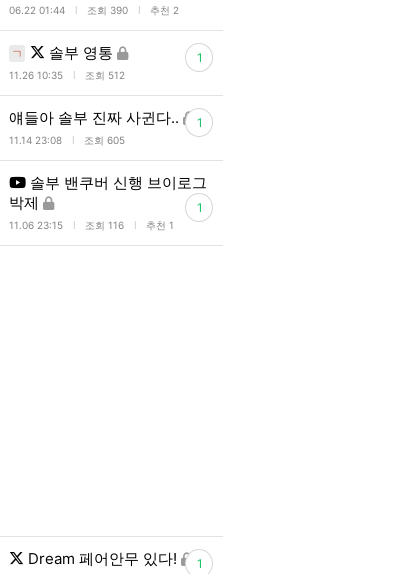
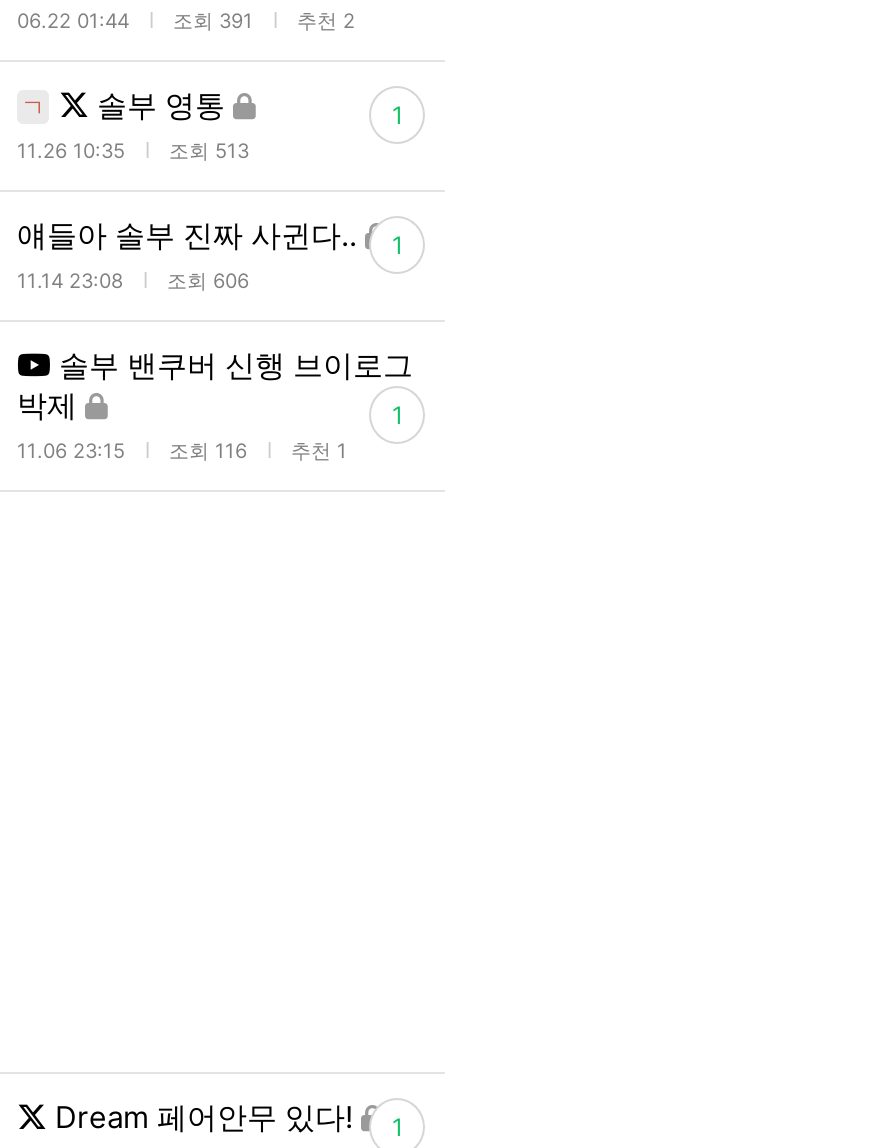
- 06.22 01:44 조회 390 추천 2
+ 06.22 01:44 조회 391 추천 2

- 11.26 10:35 조회 512
+ 11.26 10:35 조회 513

- 11.14 23:08 조회 605
+ 11.14 23:08 조회 606
